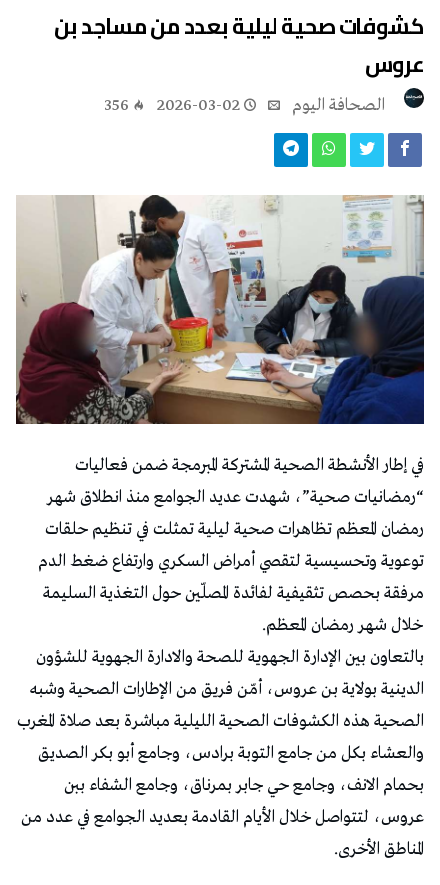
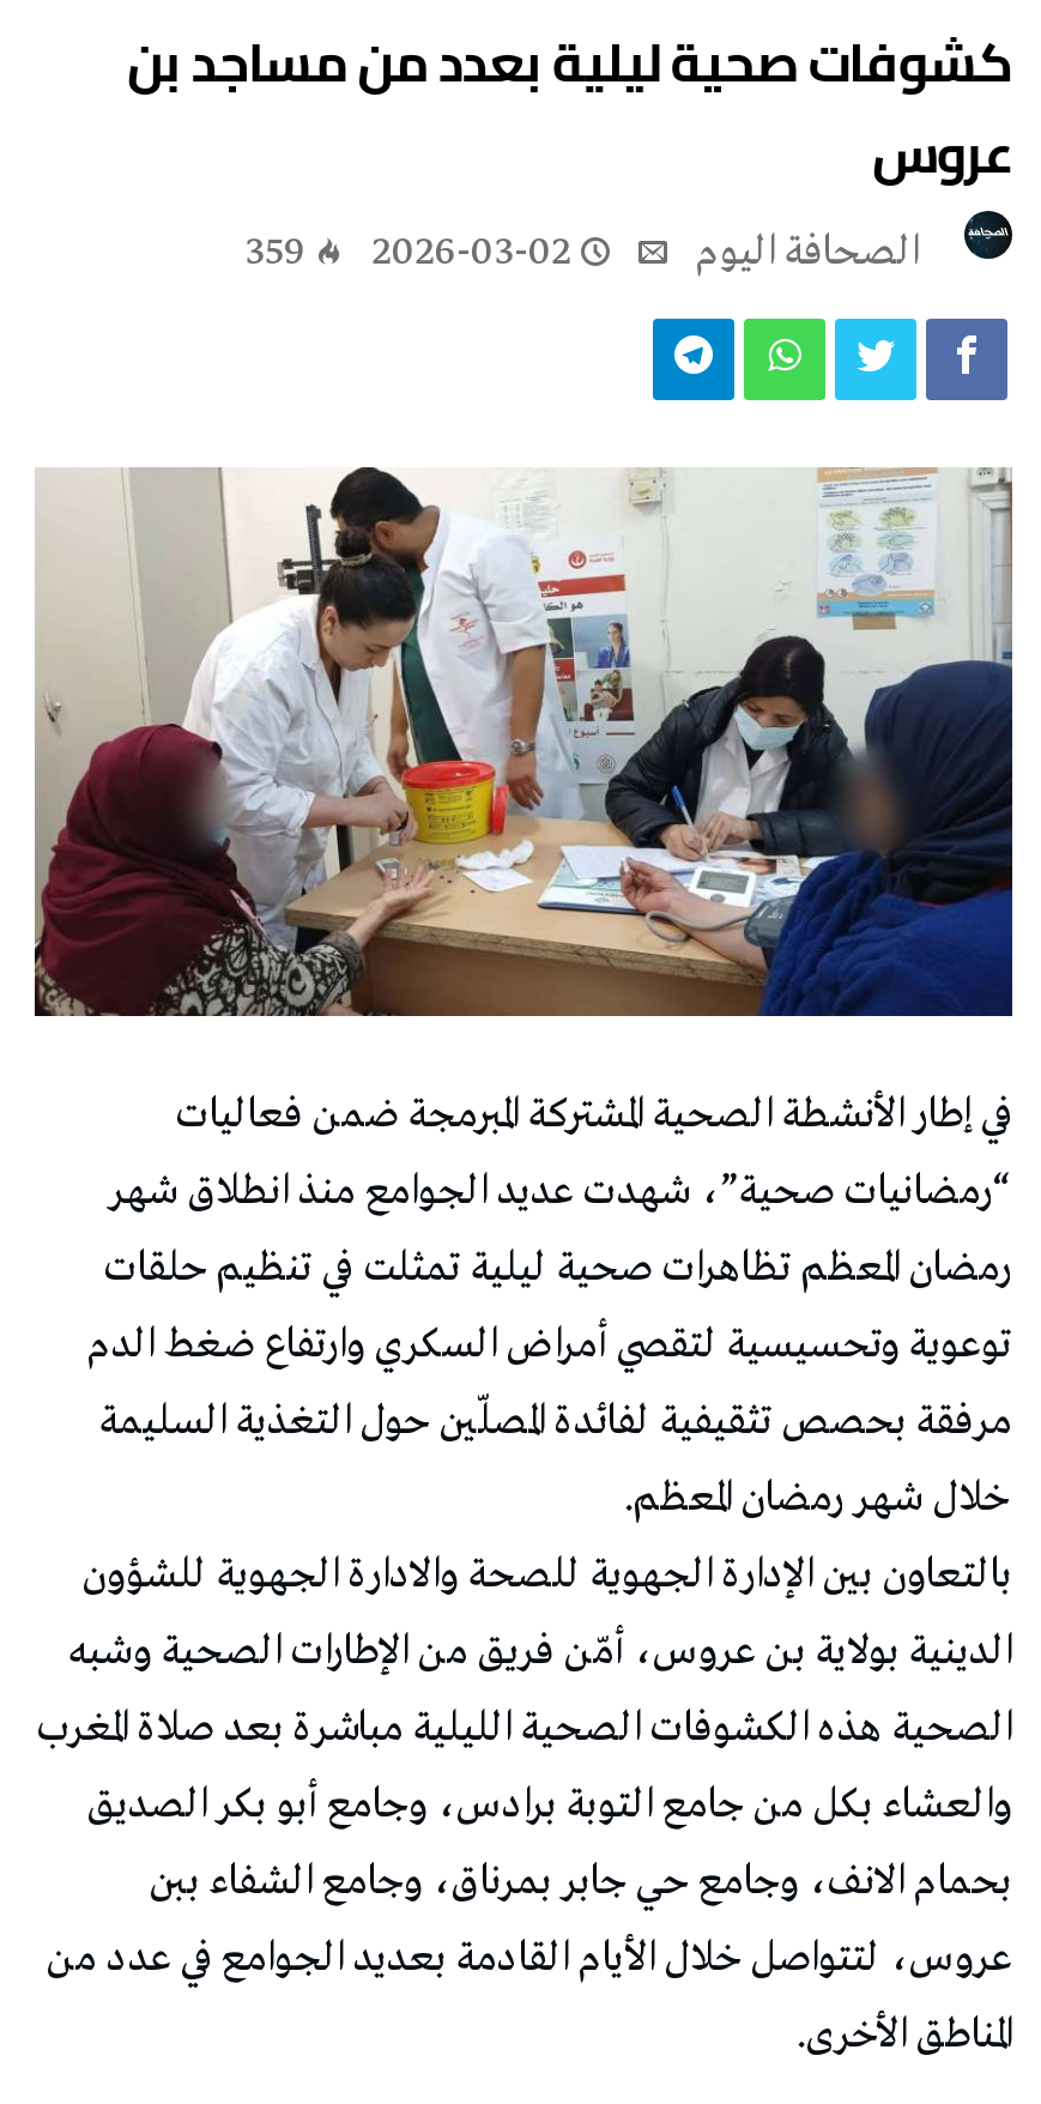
- 356 2026-03-02
+ 359 2026-03-02
